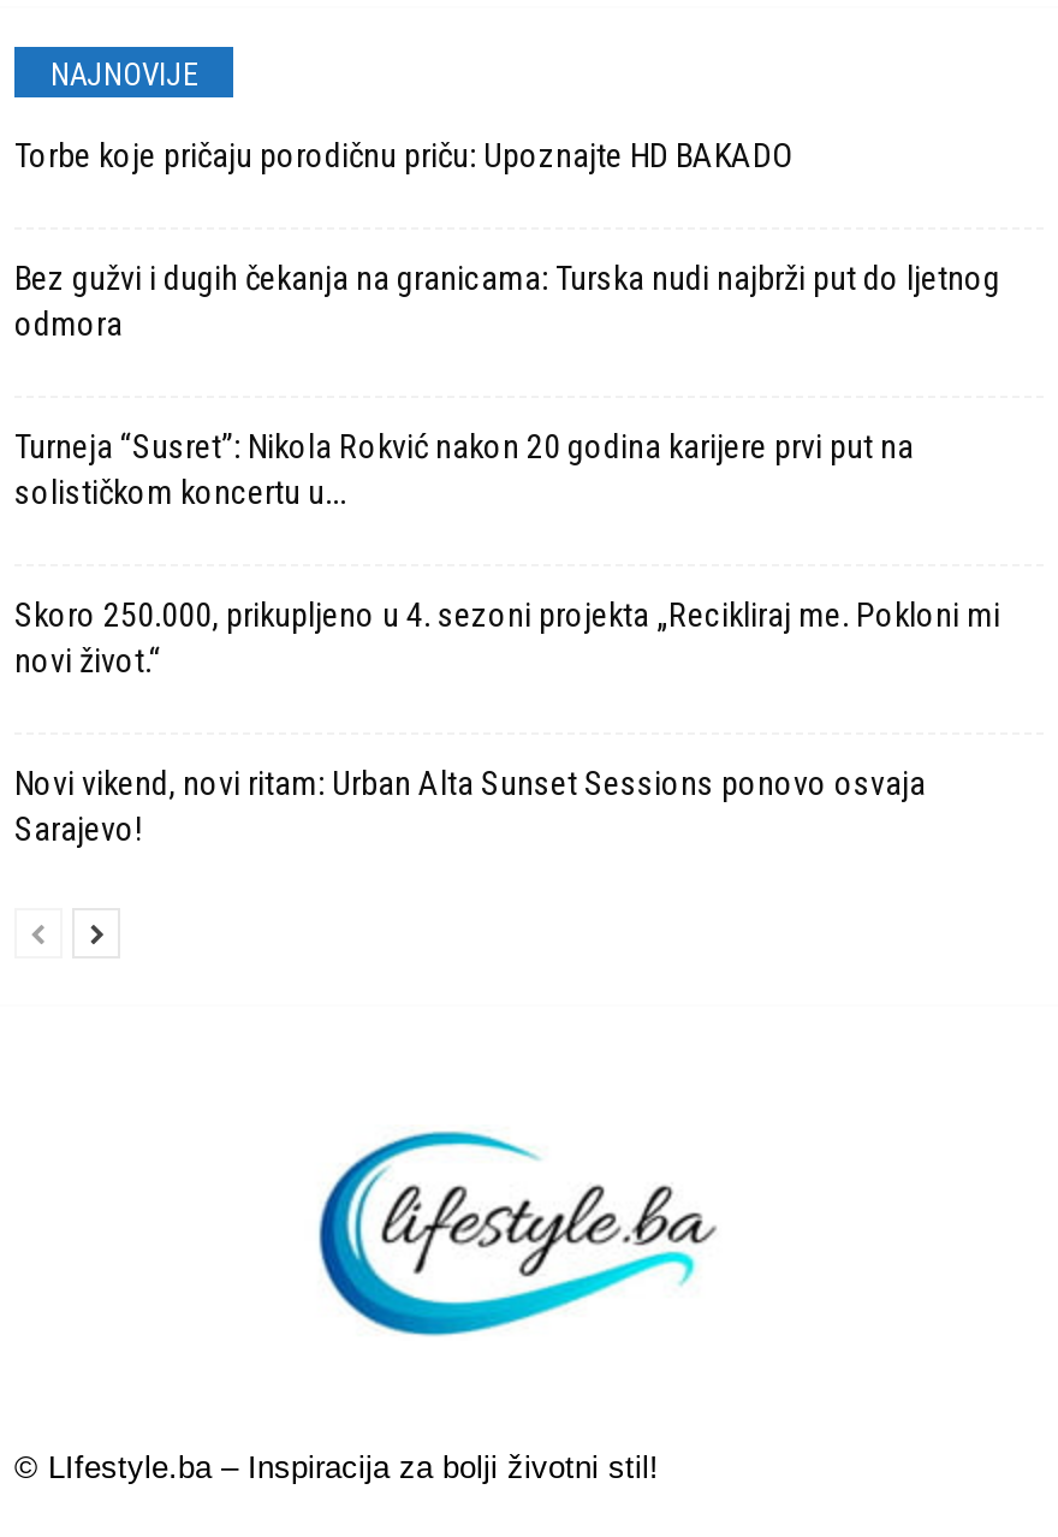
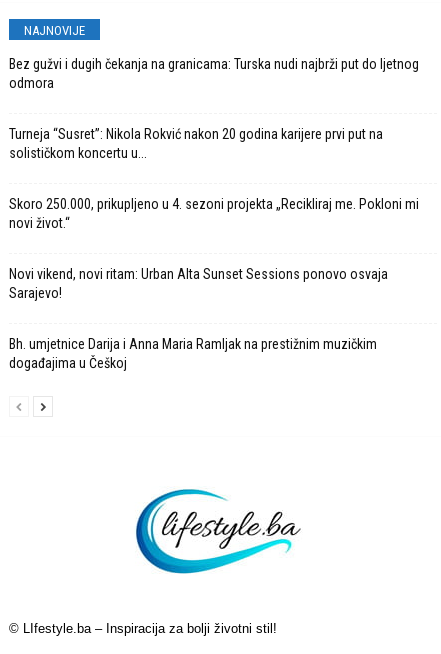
- Torbe koje pričaju porodičnu priču: Upoznajte HD BAKADO

moved up: Bez gužvi i dugih čekanja na granicama: Turska nudi najbrži put do ljetnog | odmora | Turneja “Susret”: Nikola Rokvić nakon 20 godina karijere prvi put na | solističkom koncertu u... | Skoro 250.000, prikupljeno u 4. sezoni projekta „Recikliraj me. Pokloni mi | novi život.“ | Novi vikend, novi ritam: Urban Alta Sunset Sessions ponovo osvaja | Sarajevo!

+ Bh. umjetnice Darija i Anna Maria Ramljak na prestižnim muzičkim
+ događajima u Češkoj
